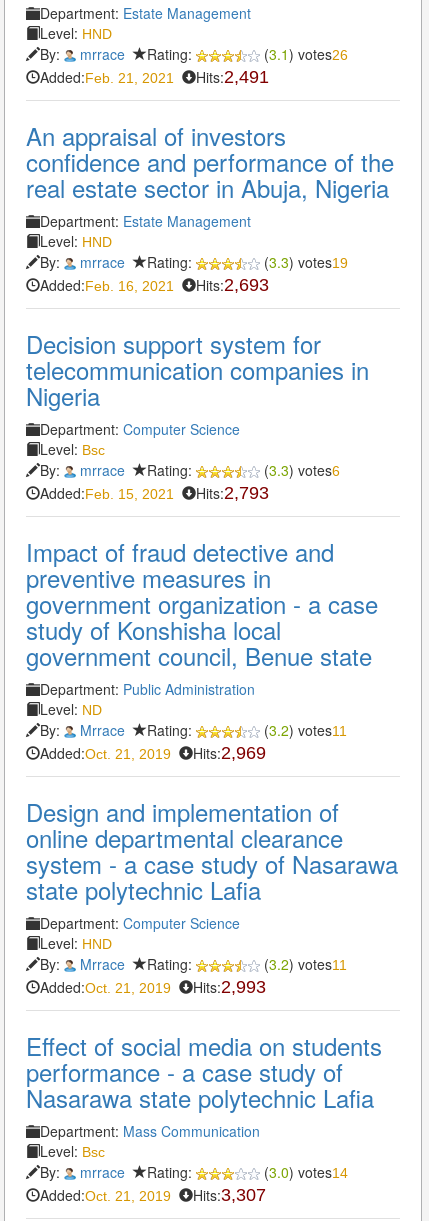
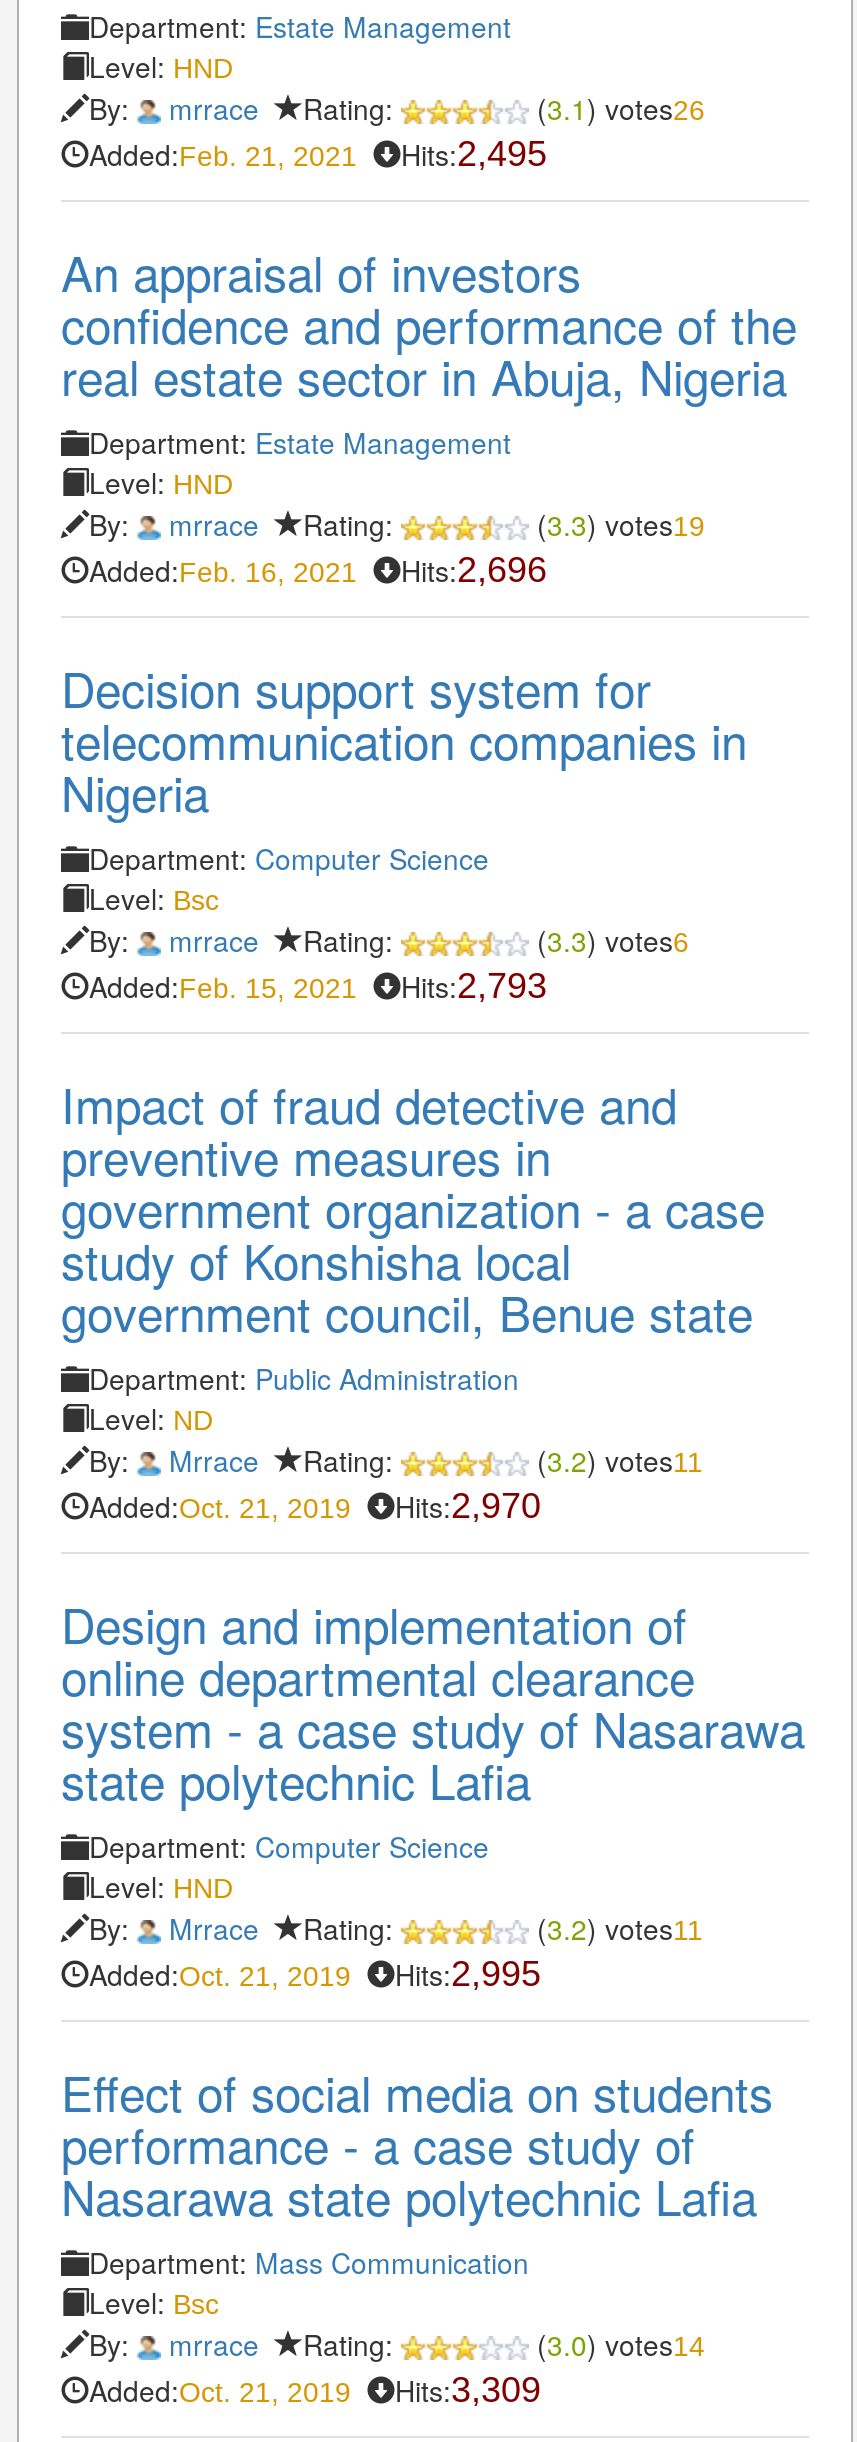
- Added:Feb. 21, 2021 Hits:2,491
+ Added:Feb. 21, 2021 Hits:2,495

- Added:Feb. 16, 2021 Hits:2,693
+ Added:Feb. 16, 2021 Hits:2,696

- Added:Oct. 21, 2019 Hits:2,969
+ Added:Oct. 21, 2019 Hits:2,970

- Added:Oct. 21, 2019 Hits:2,993
+ Added:Oct. 21, 2019 Hits:2,995

- Added:Oct. 21, 2019 Hits:3,307
+ Added:Oct. 21, 2019 Hits:3,309
